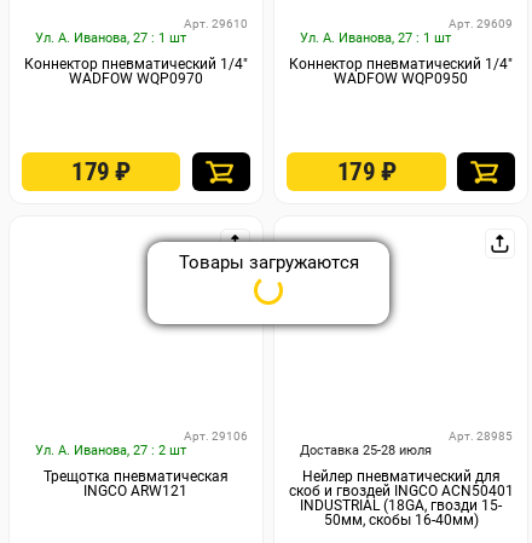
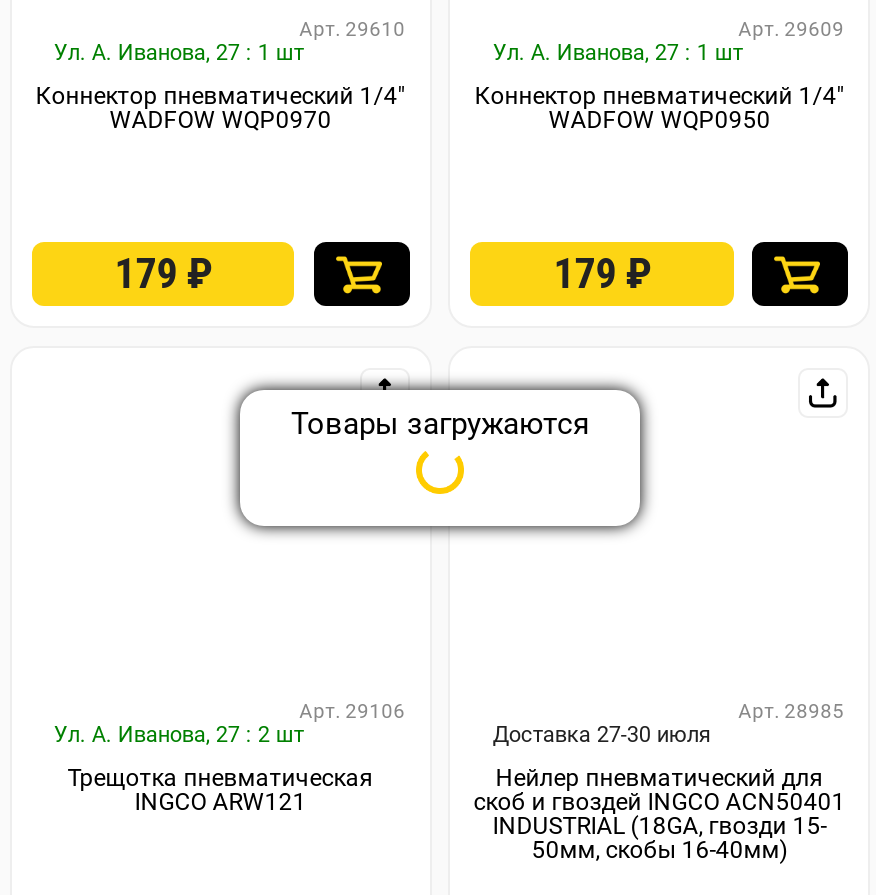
- Доставка 25-28 июля
+ Доставка 27-30 июля
